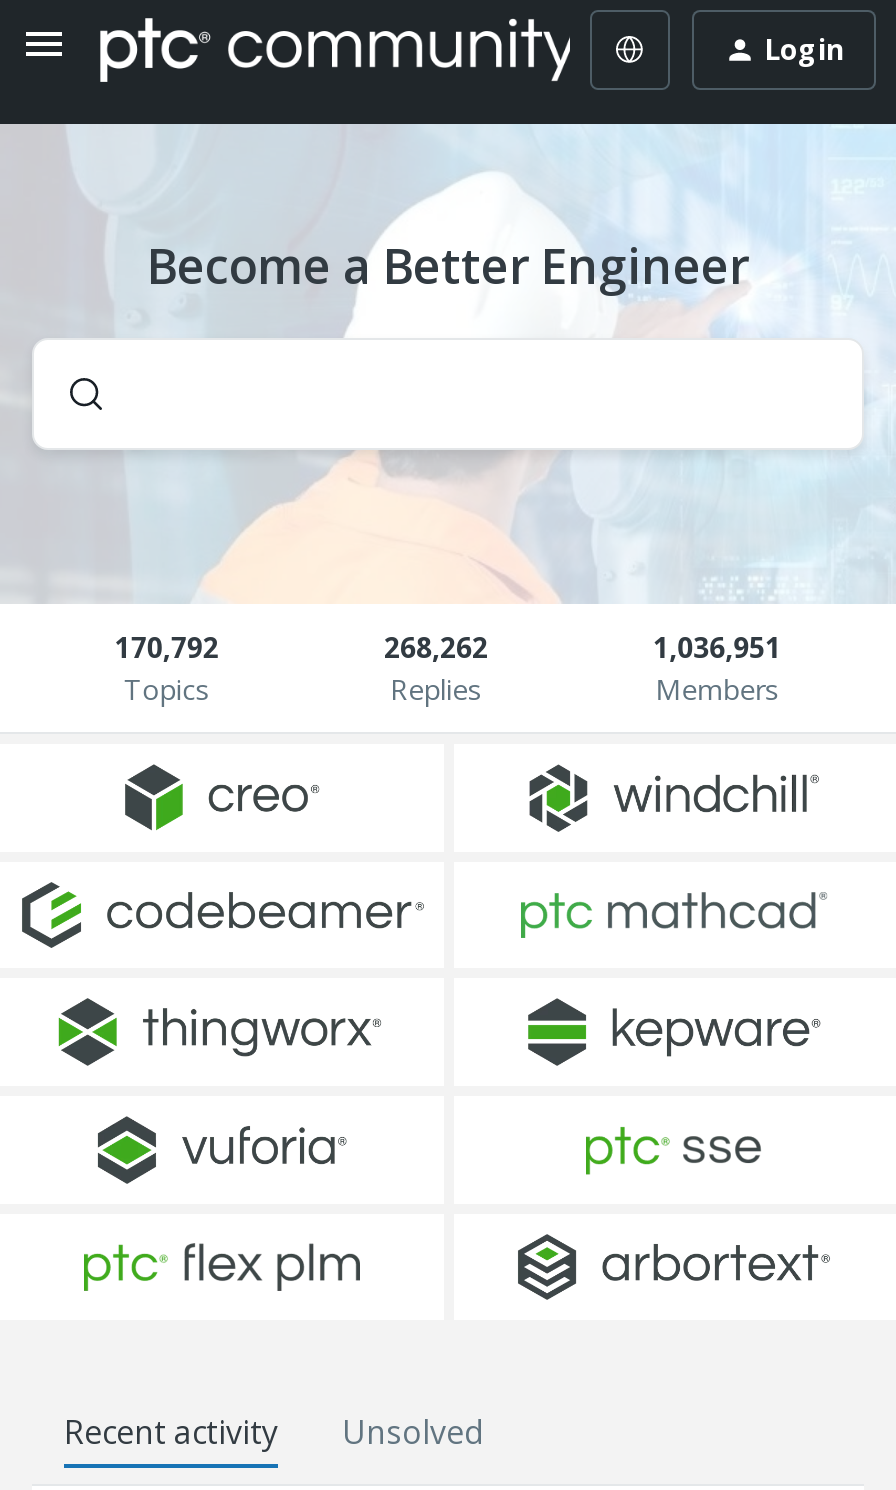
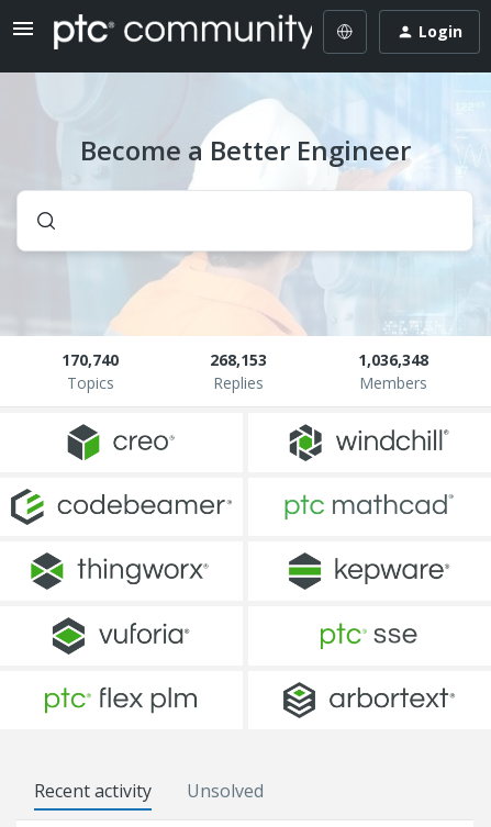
- 170,792
+ 170,740

- 268,262
+ 268,153

- 1,036,951
+ 1,036,348
